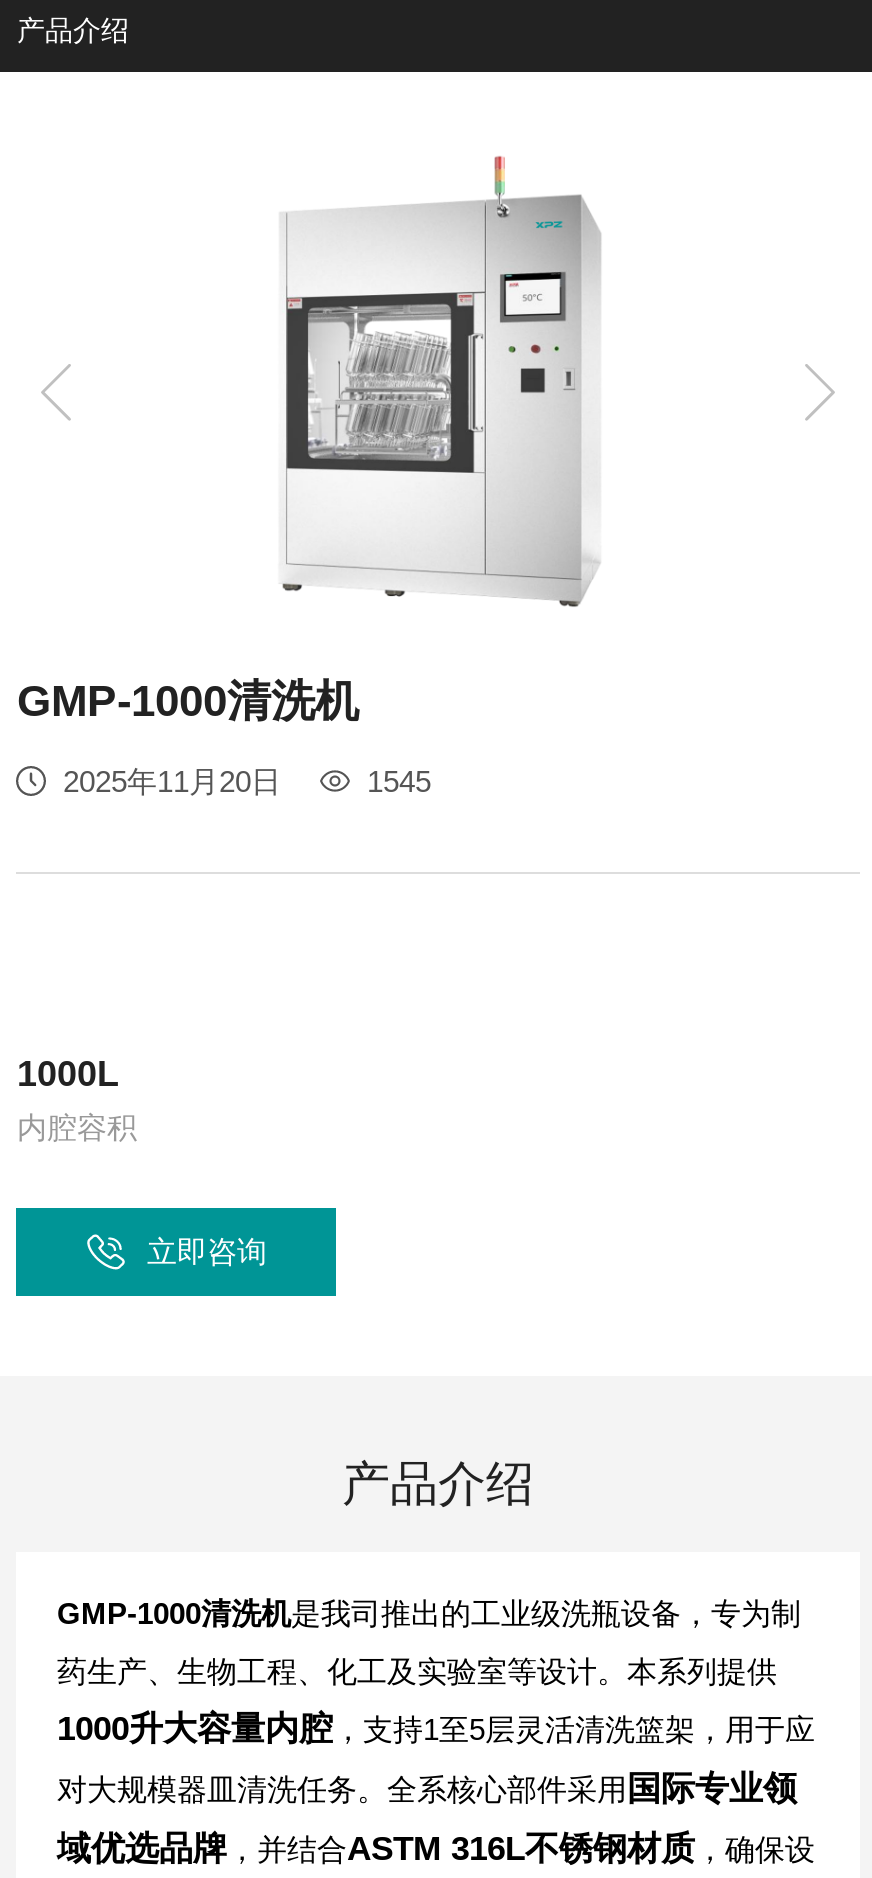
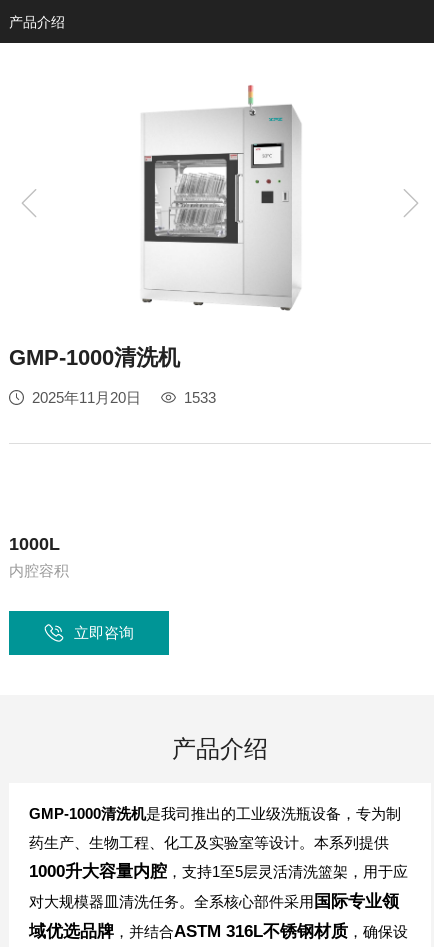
- 2025年11月20日 1545
+ 2025年11月20日 1533
